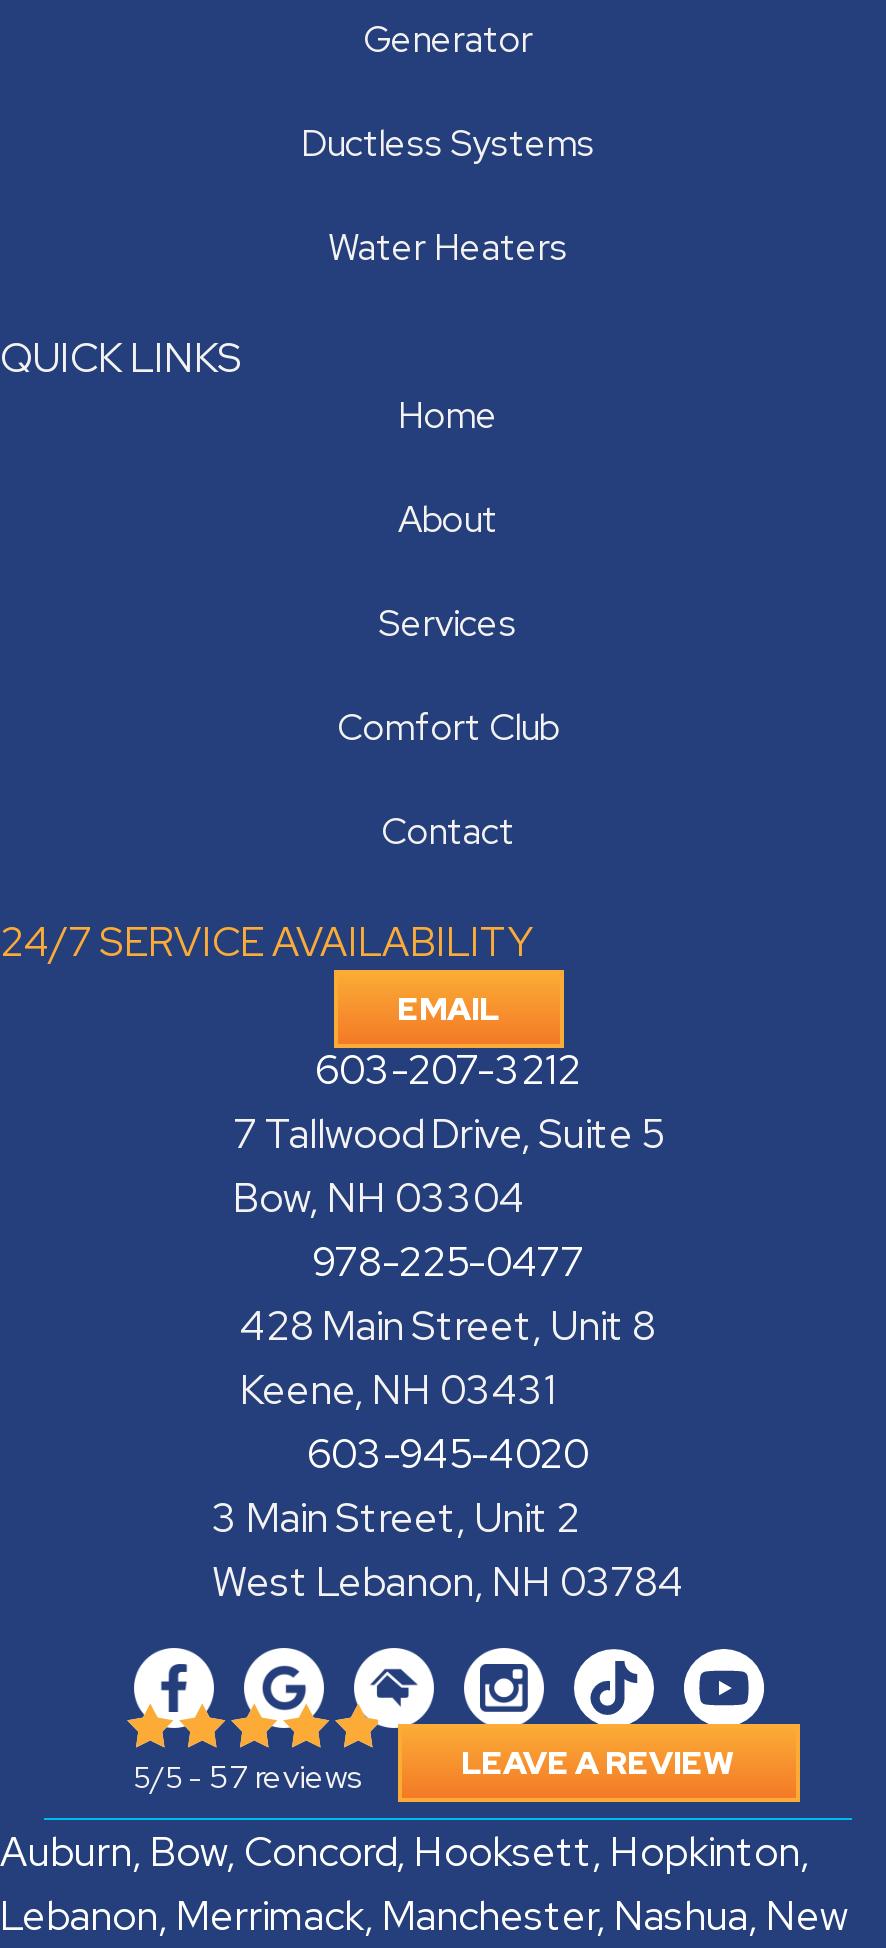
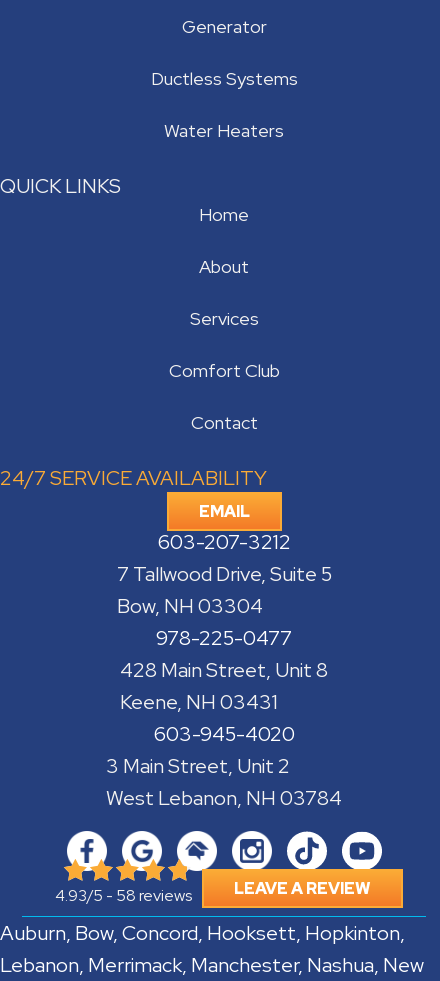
- 5/5 - 57 reviews
+ 4.93/5 - 58 reviews
